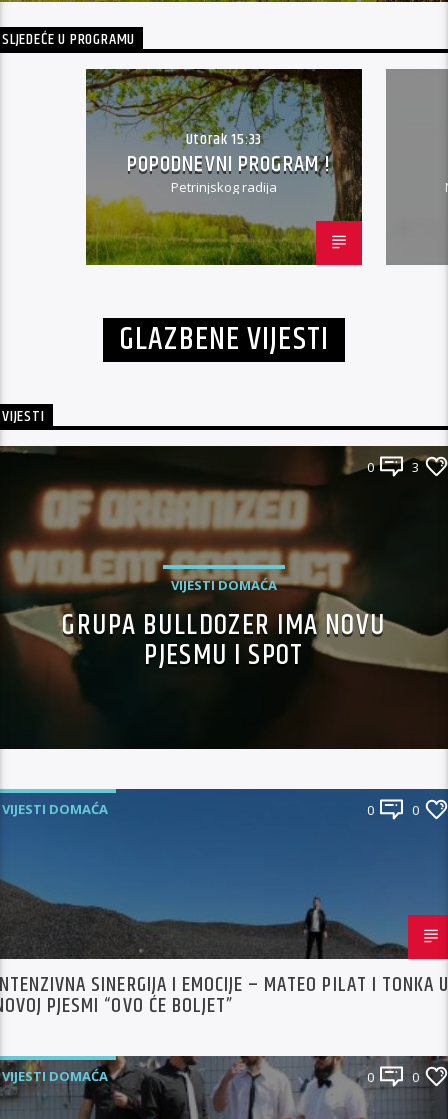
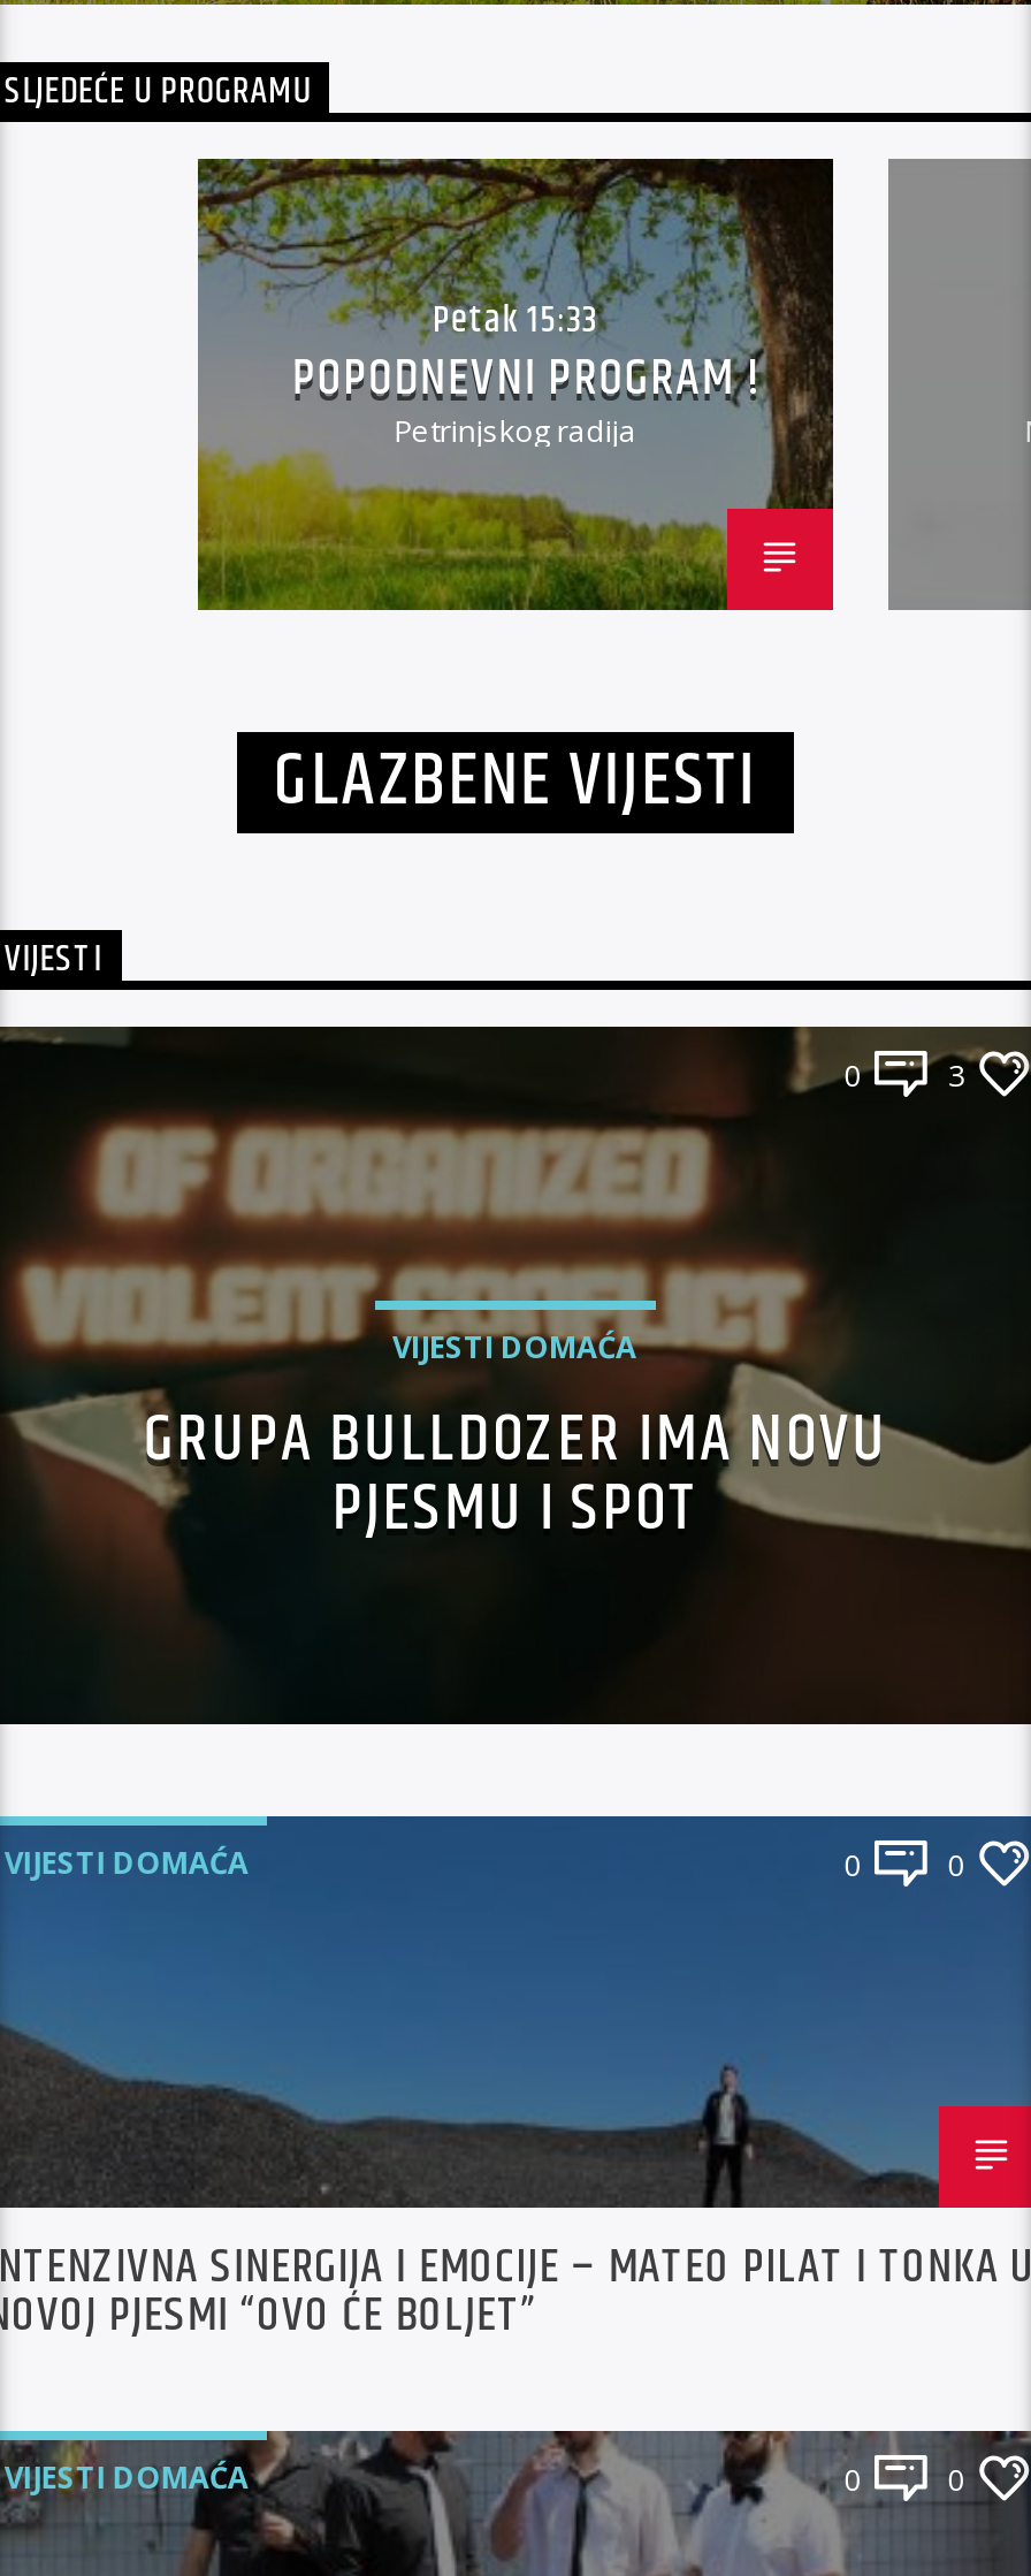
- Utorak 15:33
+ Petak 15:33
